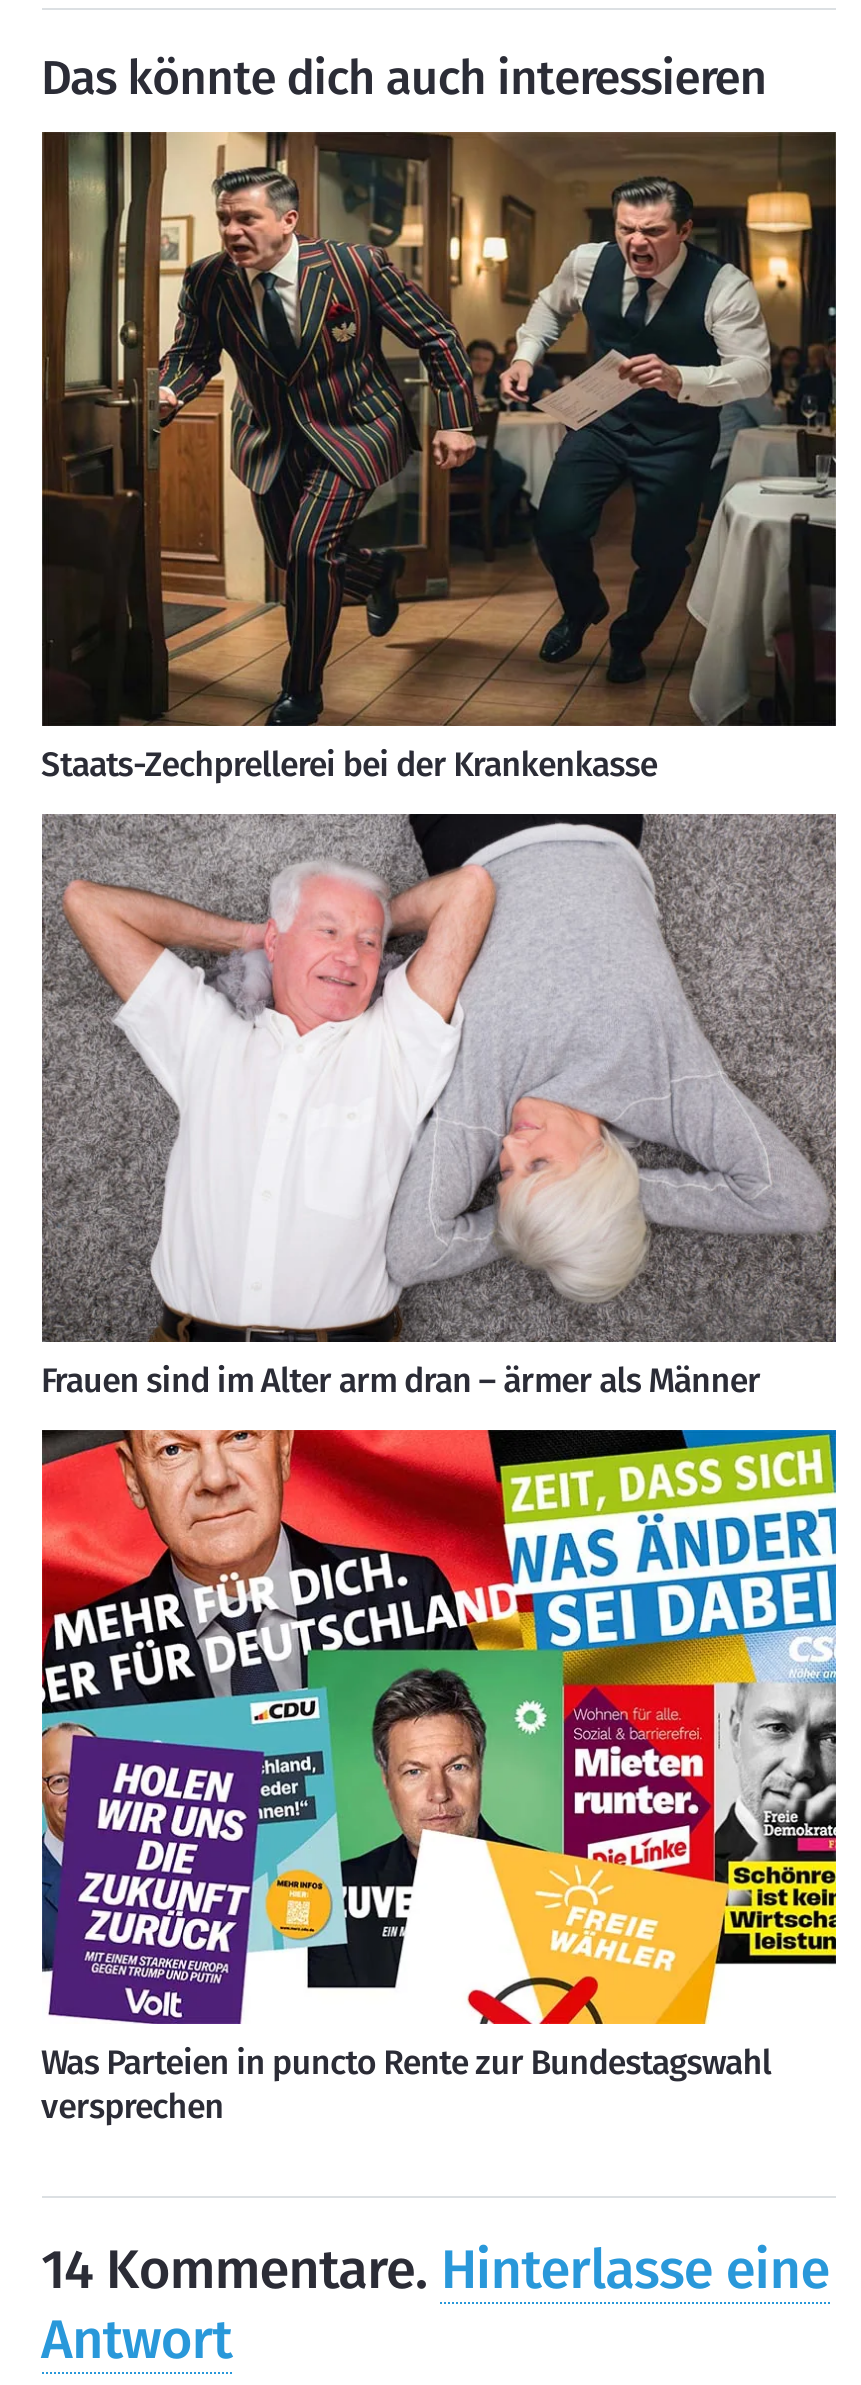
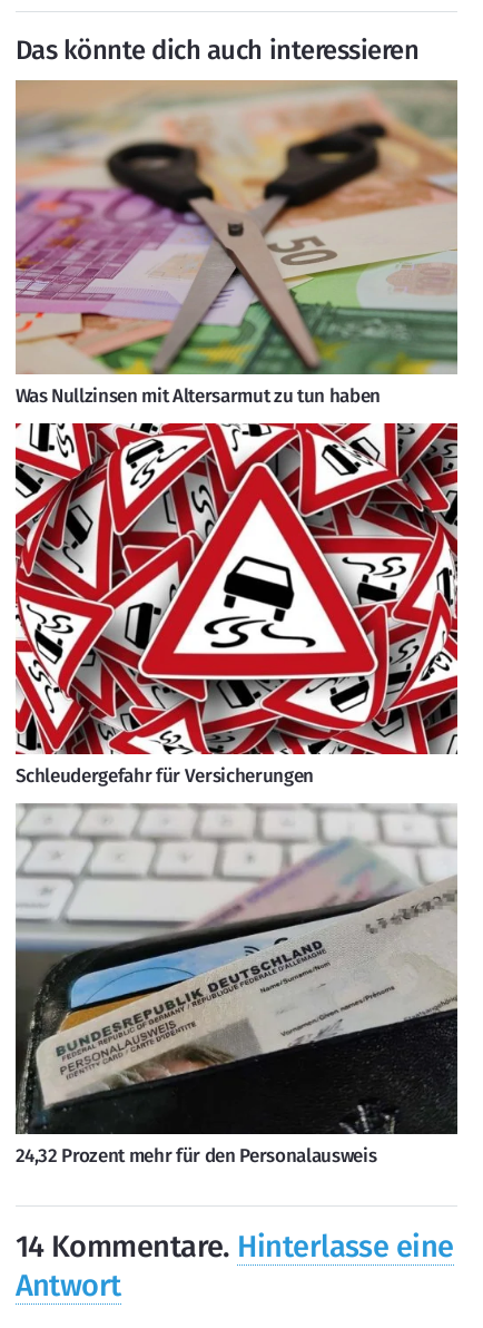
- [image]
- Staats-Zechprellerei bei der Krankenkasse
+ [image]
+ Was Nullzinsen mit Altersarmut zu tun haben

- [image]
- Frauen sind im Alter arm dran – ärmer als Männer
+ [image]
+ Schleudergefahr für Versicherungen

- [image]
- Was Parteien in puncto Rente zur Bundestagswahl
- versprechen
+ [image]
+ 24,32 Prozent mehr für den Personalausweis
